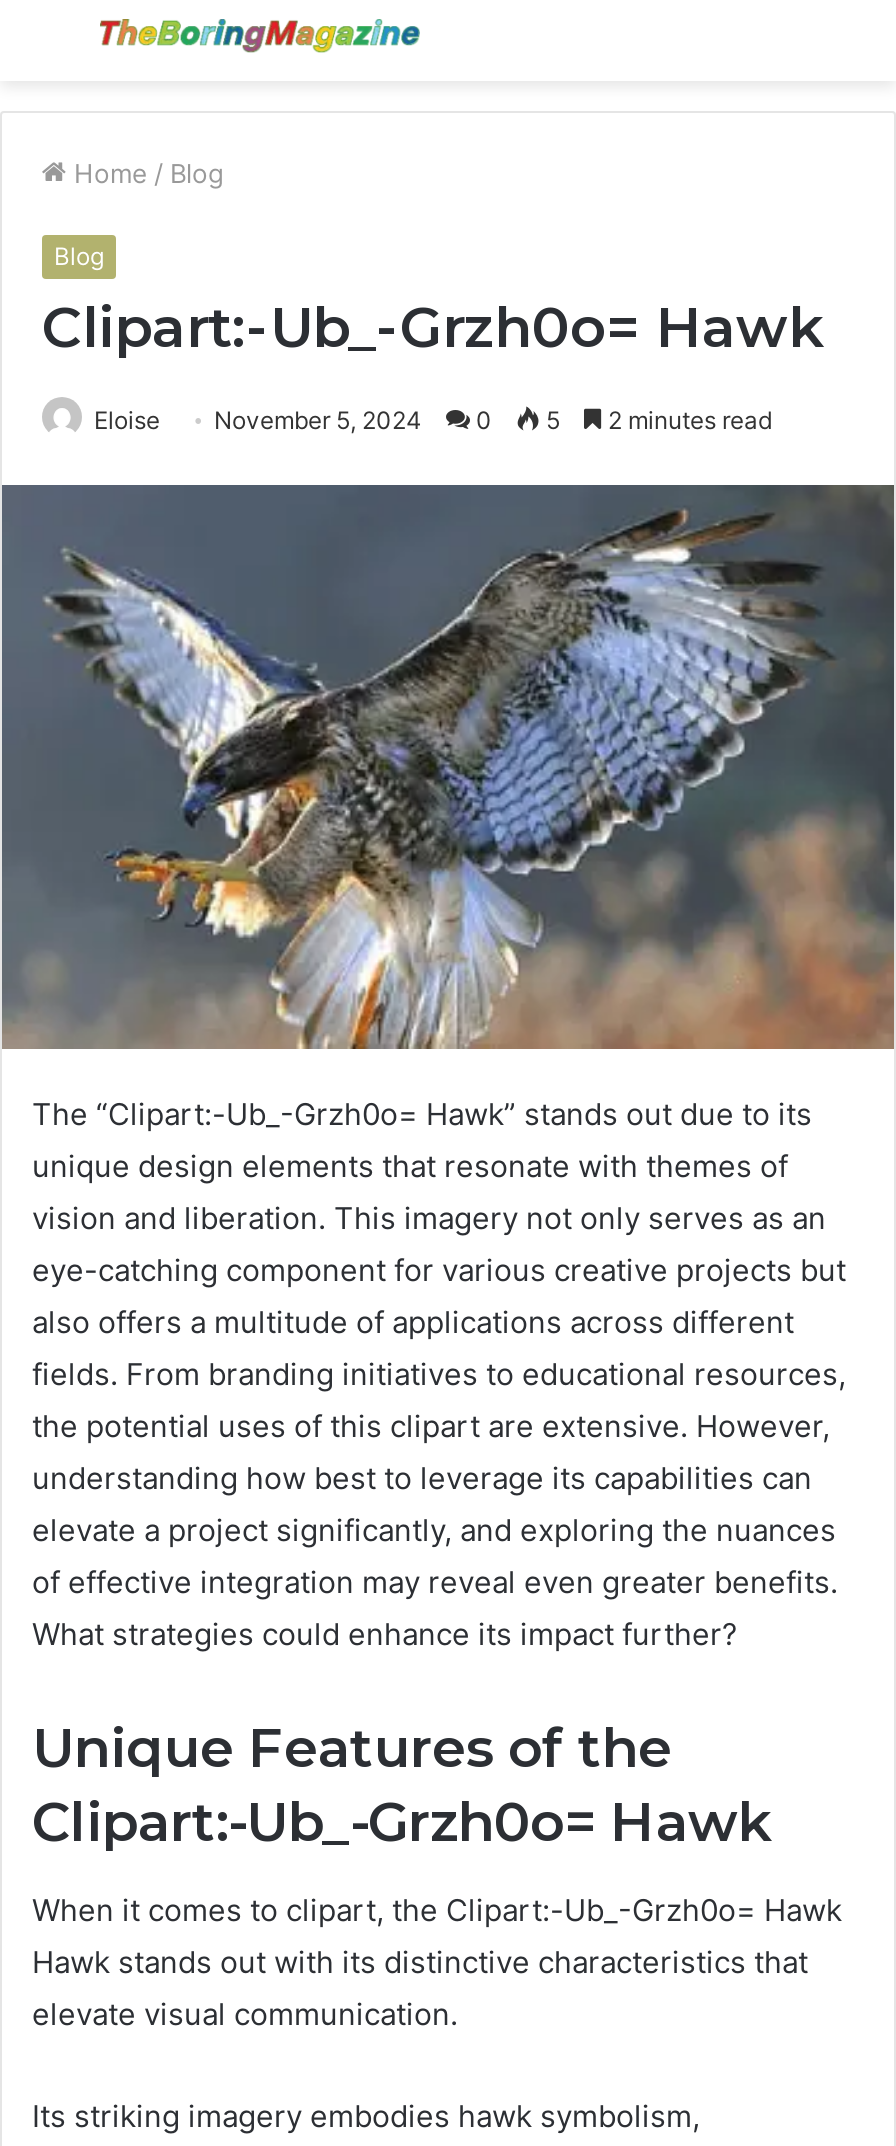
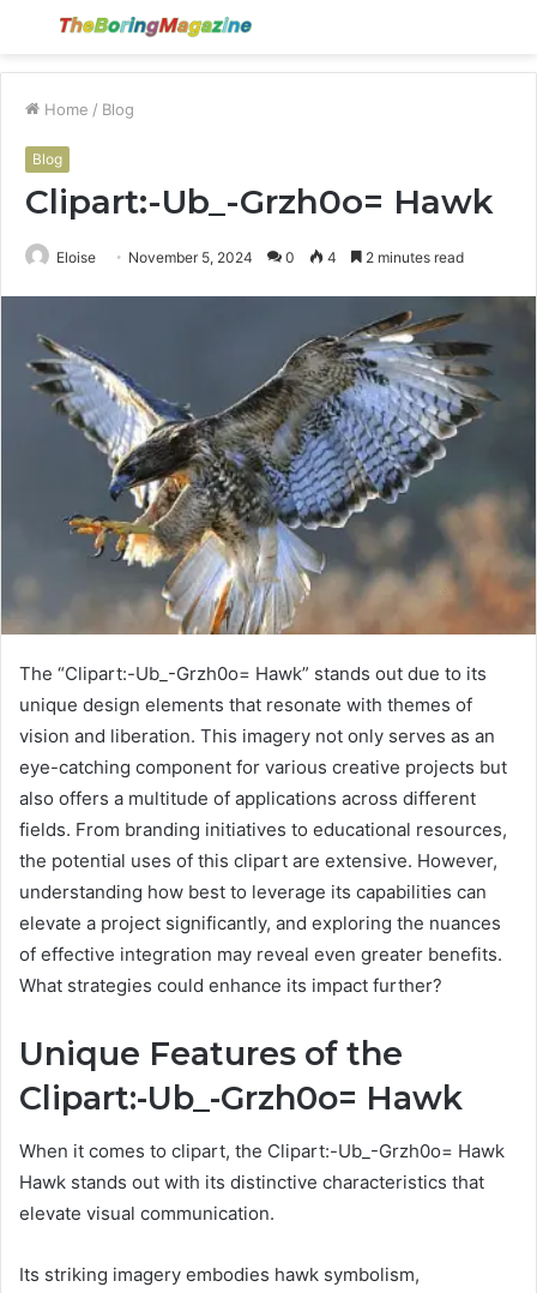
- Eloise November 5, 2024 0 5 2 minutes read
+ Eloise November 5, 2024 0 4 2 minutes read
